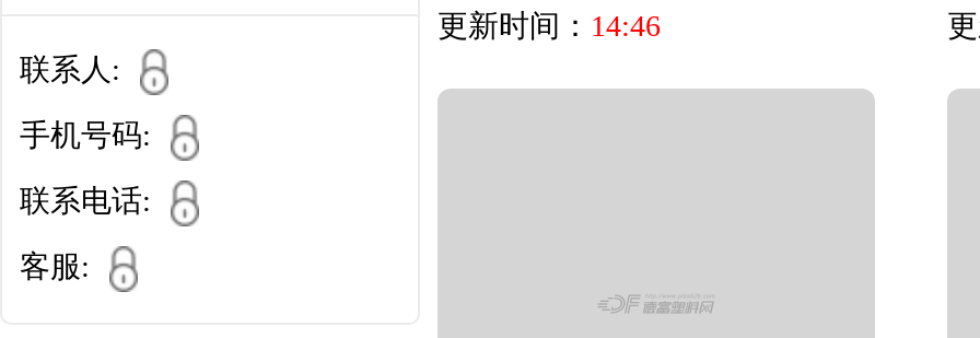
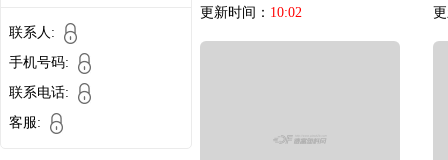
- 更新时间：14:46
+ 更新时间：10:02
